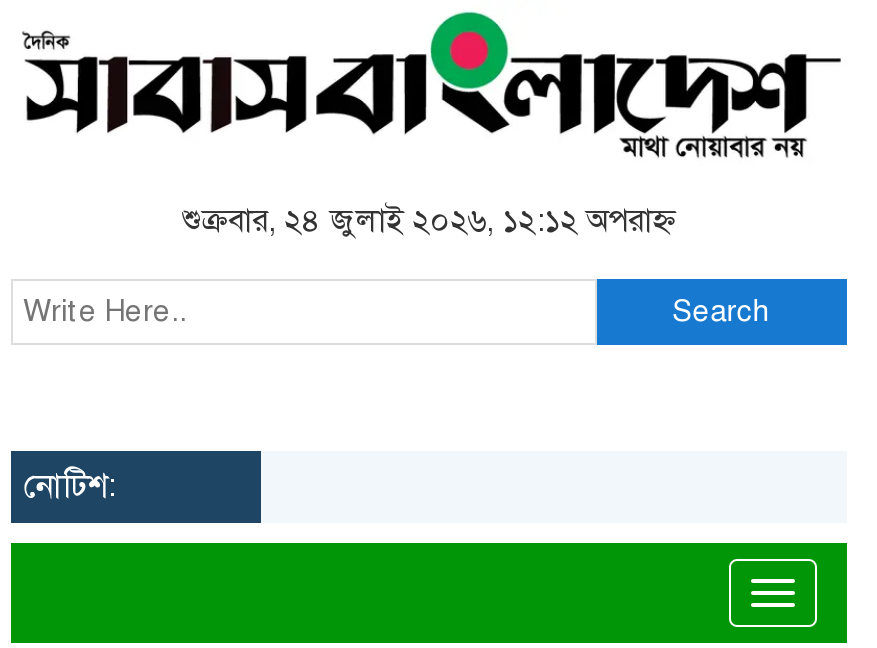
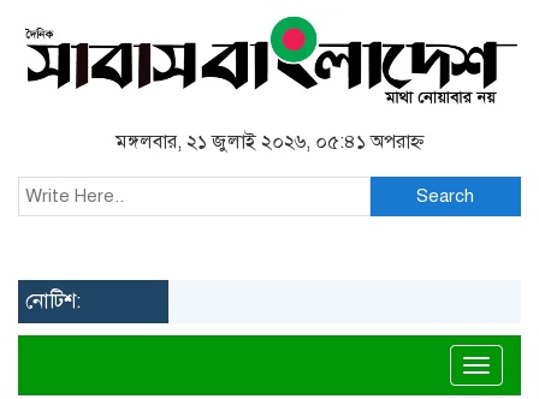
- শুক্রবার, ২৪ জুলাই ২০২৬, ১২:১২ অপরাহ্ন
+ মঙ্গলবার, ২১ জুলাই ২০২৬, ০৫:৪১ অপরাহ্ন
